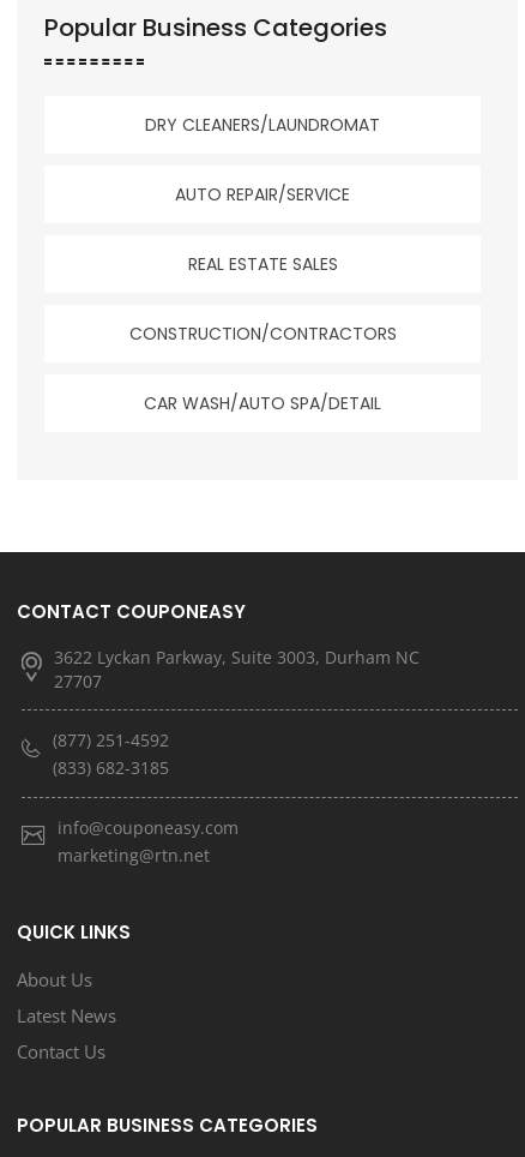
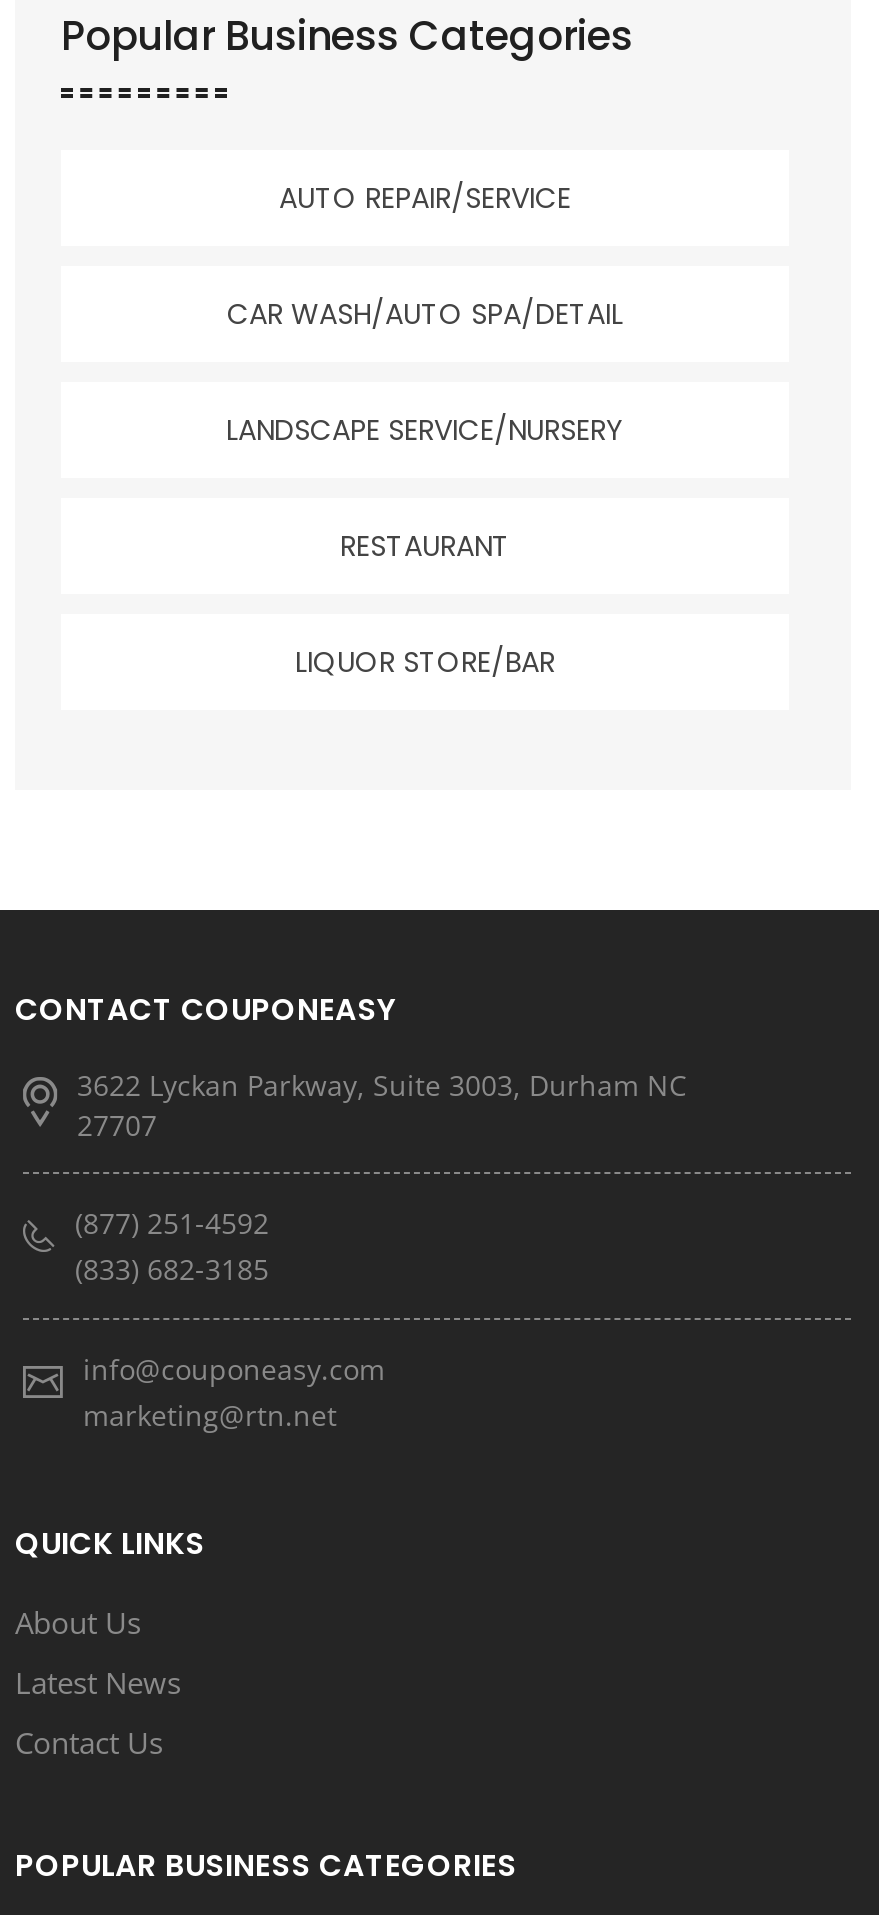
- DRY CLEANERS/LAUNDROMAT

moved up: AUTO REPAIR/SERVICE

- REAL ESTATE SALES
- CONSTRUCTION/CONTRACTORS

moved up: CAR WASH/AUTO SPA/DETAIL

+ LANDSCAPE SERVICE/NURSERY
+ RESTAURANT
+ LIQUOR STORE/BAR
